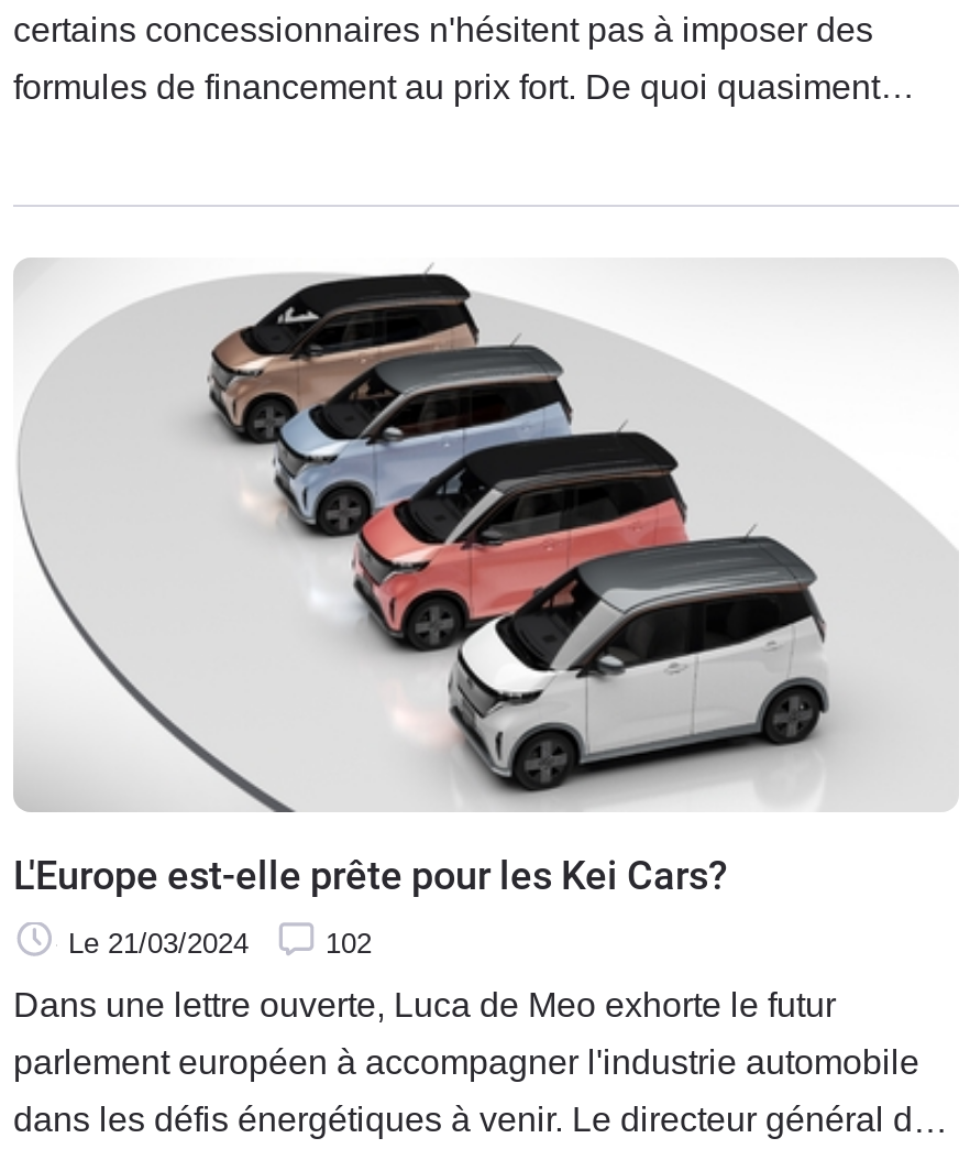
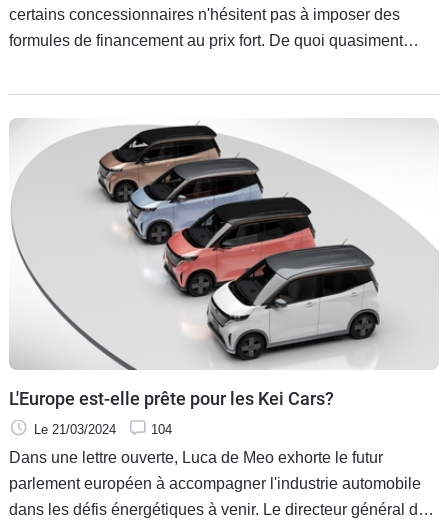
- 102
+ 104
